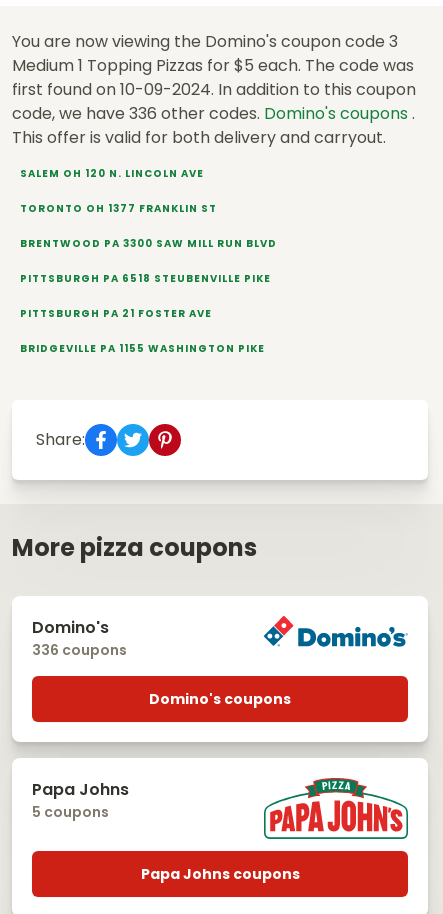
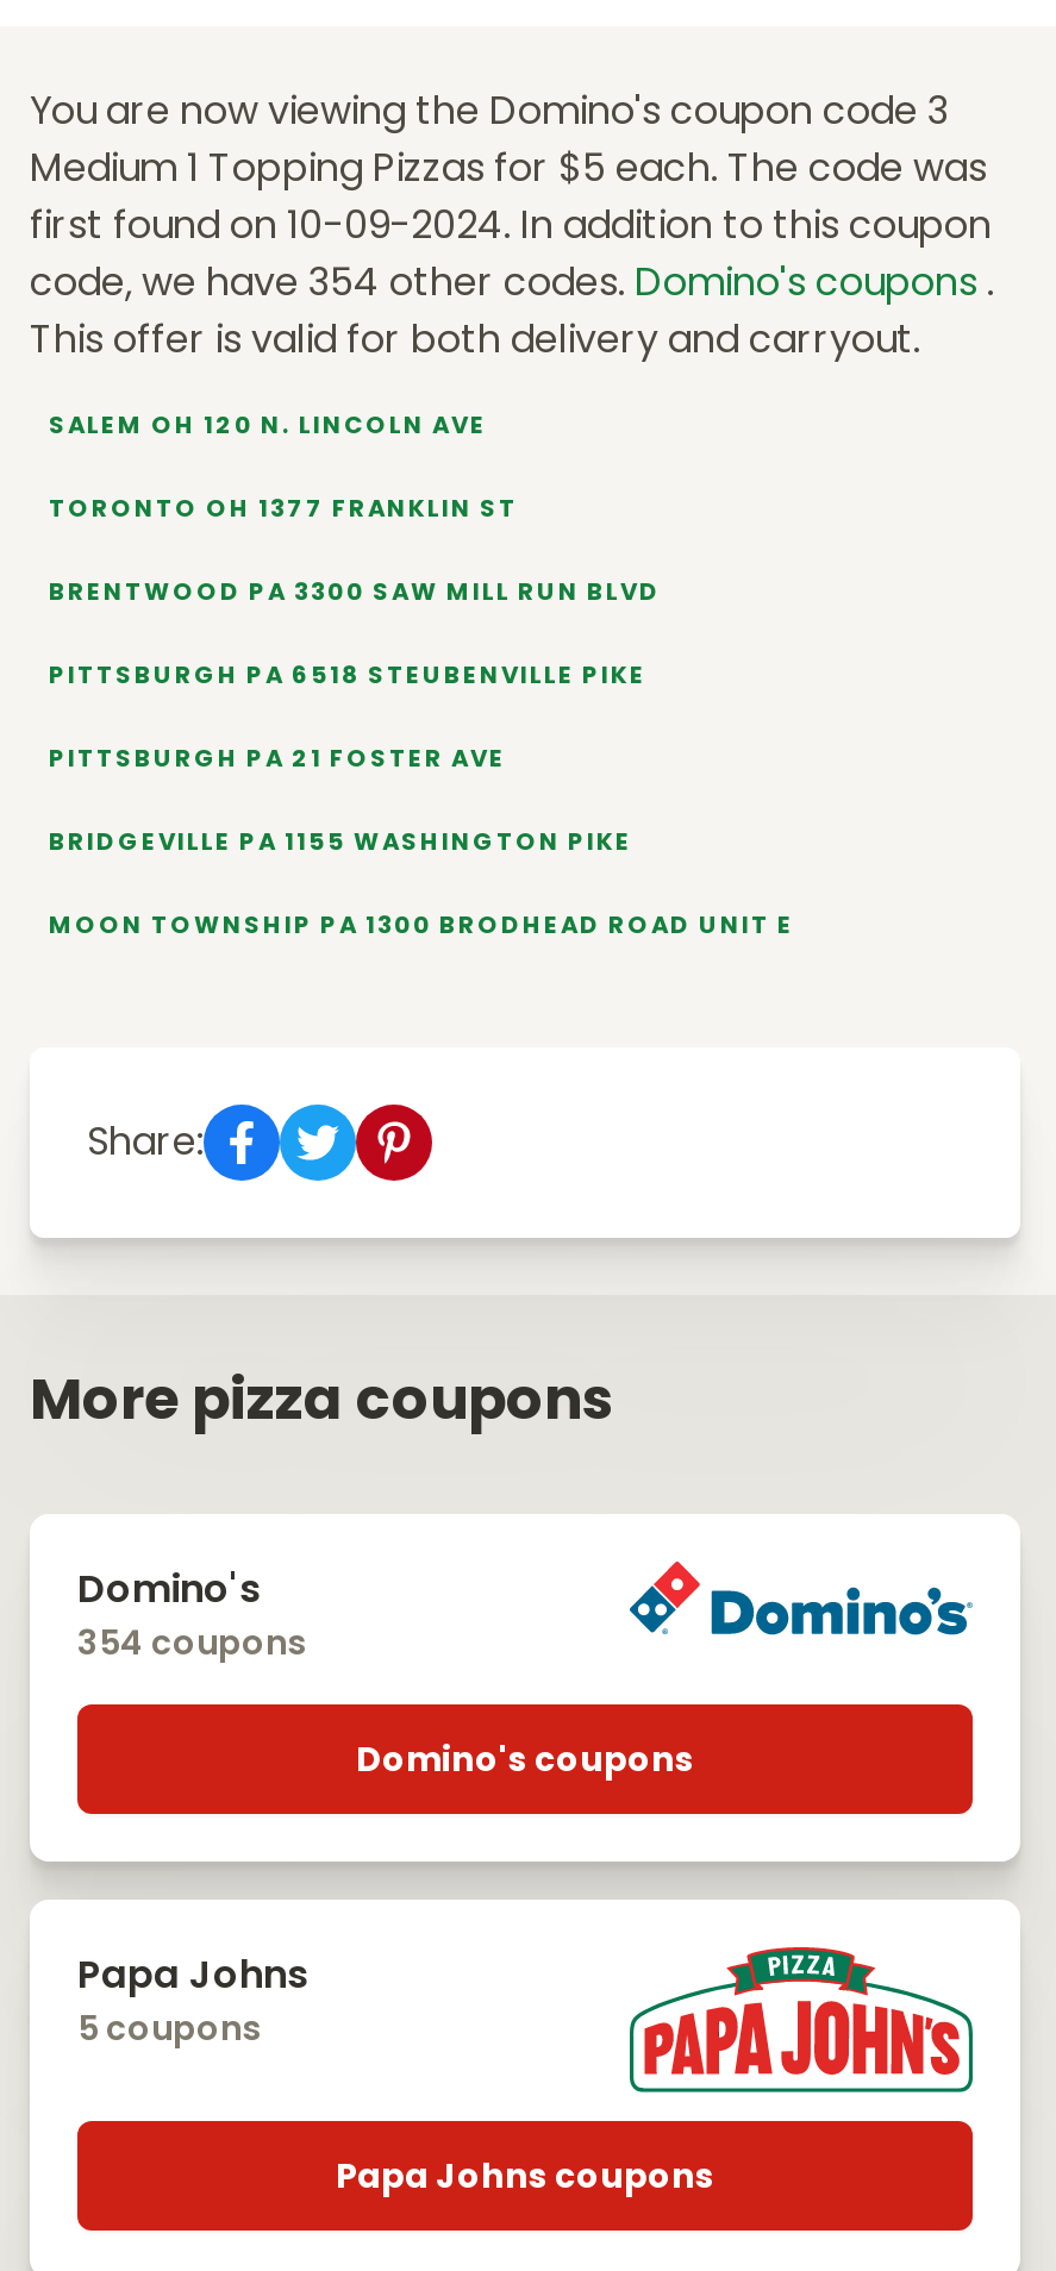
- code, we have 336 other codes. Domino's coupons.
+ code, we have 354 other codes. Domino's coupons.

+ MOON TOWNSHIP PA 1300 BRODHEAD ROAD UNIT E

- 336 coupons
+ 354 coupons
